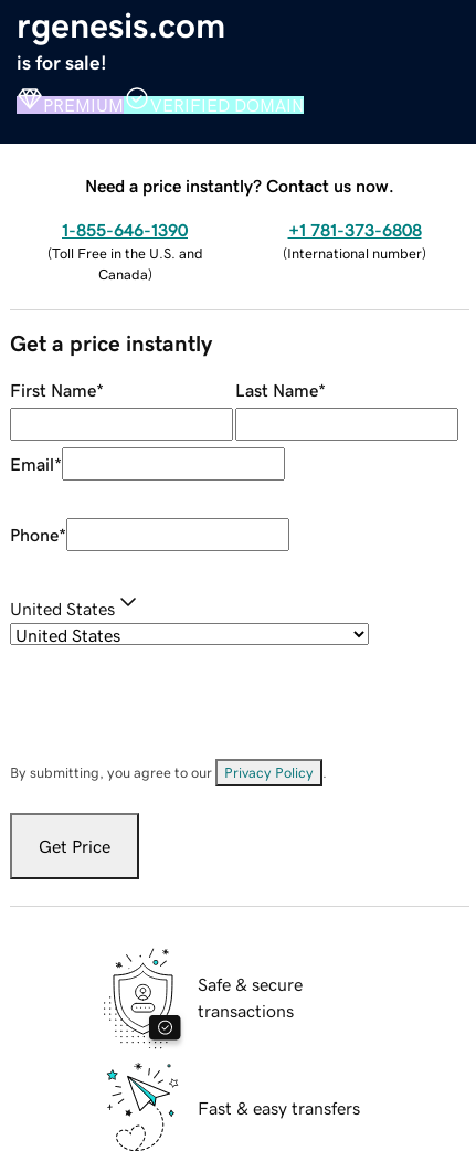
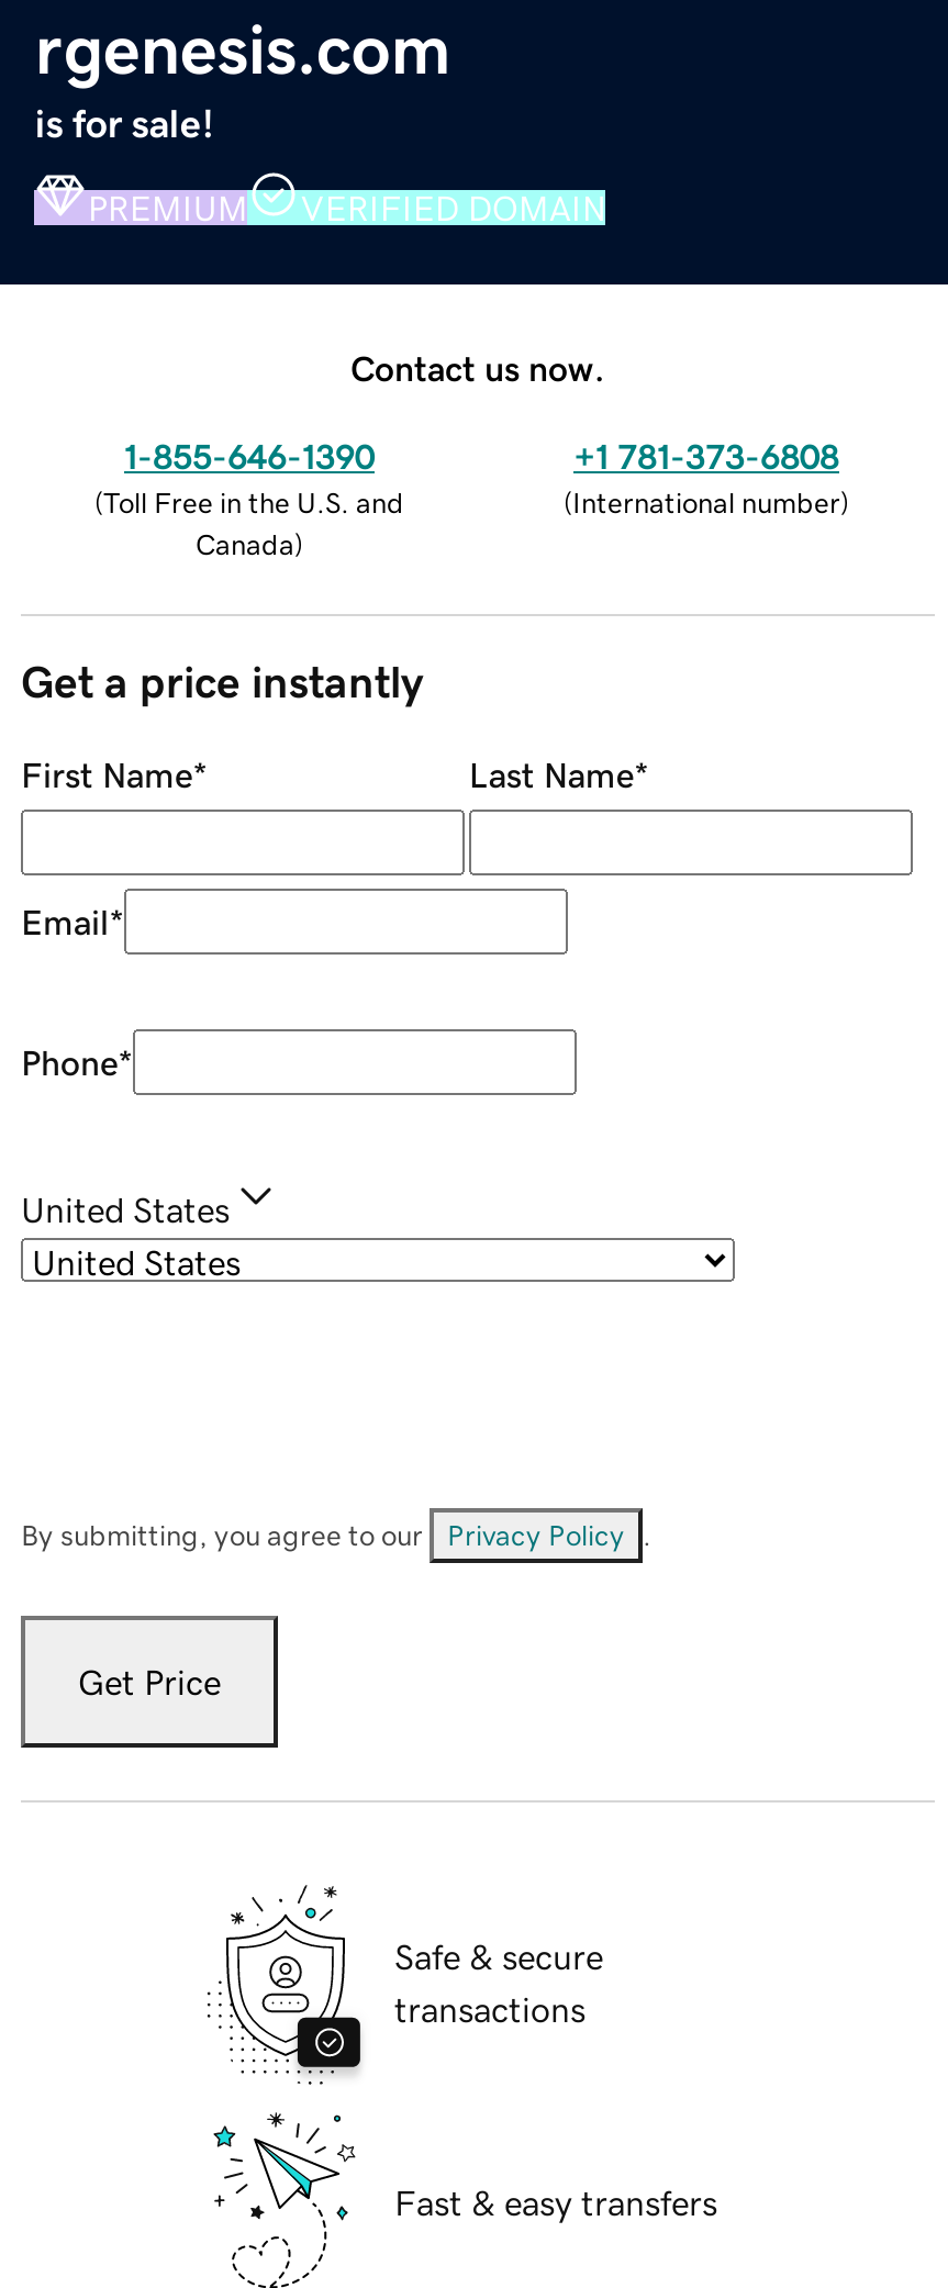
- Need a price instantly? Contact us now.
+ Contact us now.
